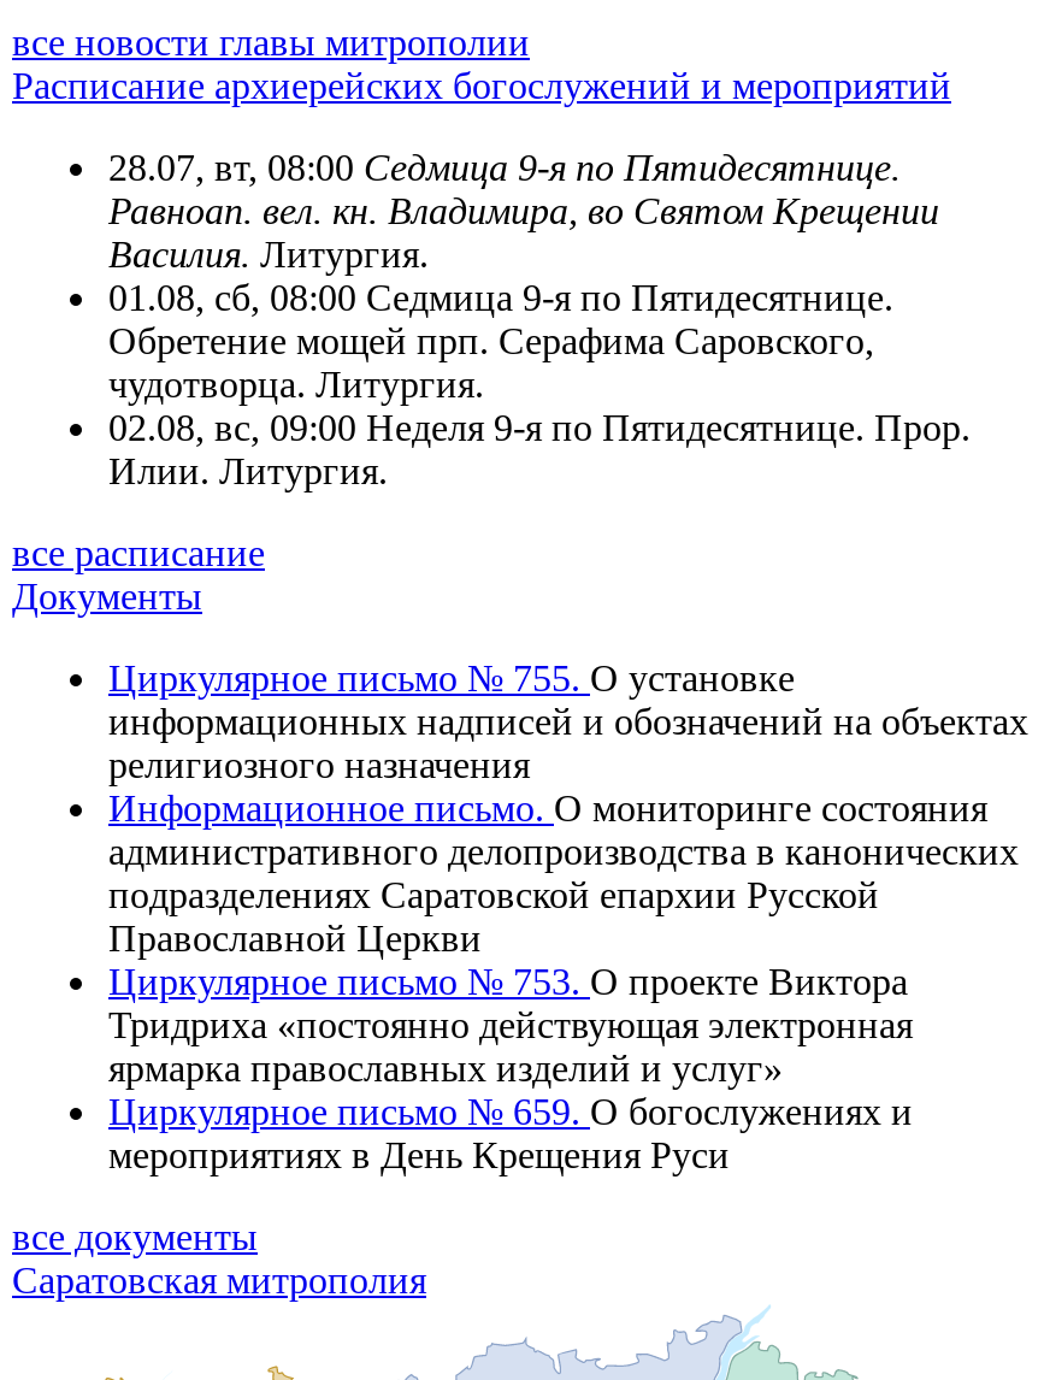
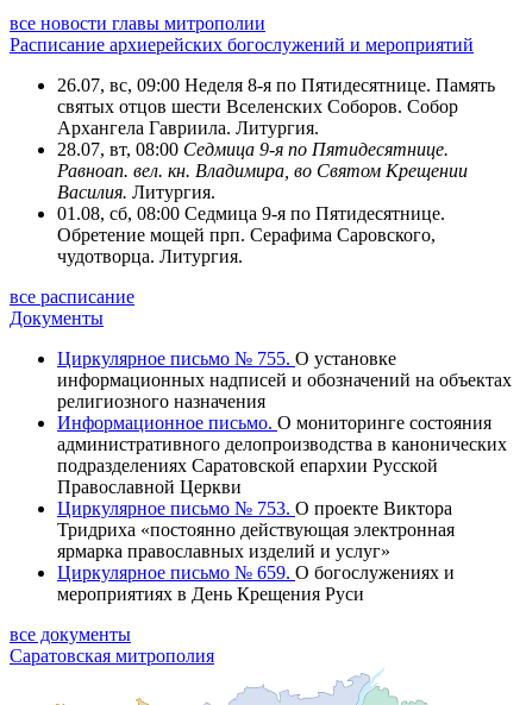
+ 26.07, вс, 09:00 Неделя 8-я по Пятидесятнице. Память
+ святых отцов шести Вселенских Соборов. Собор
+ Архангела Гавриила. Литургия.

moved down: 28.07, вт, 08:00 Седмица 9-я по Пятидесятнице. | Равноап. вел. кн. Владимира, во Святом Крещении | Василия. Литургия. | 01.08, сб, 08:00 Седмица 9-я по Пятидесятнице. | Обретение мощей прп. Серафима Саровского, | чудотворца. Литургия.

- 02.08, вс, 09:00 Неделя 9-я по Пятидесятнице. Прор.
- Илии. Литургия.
